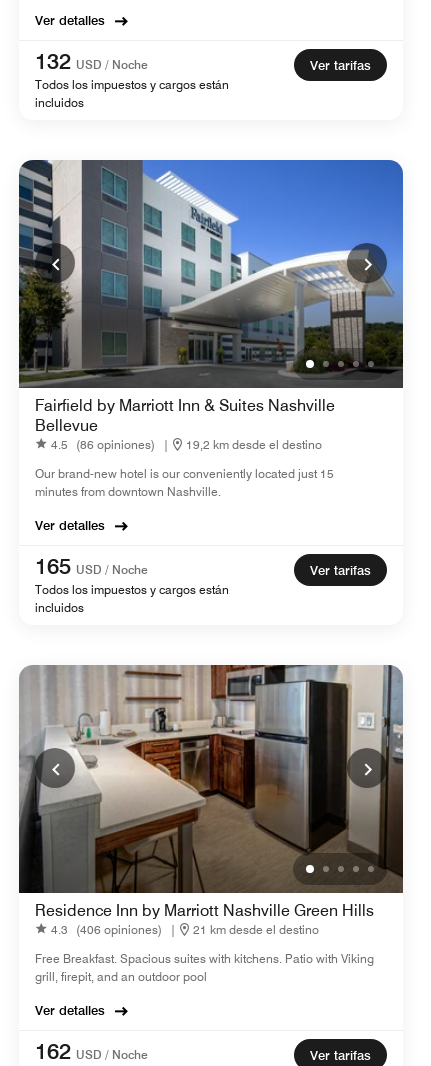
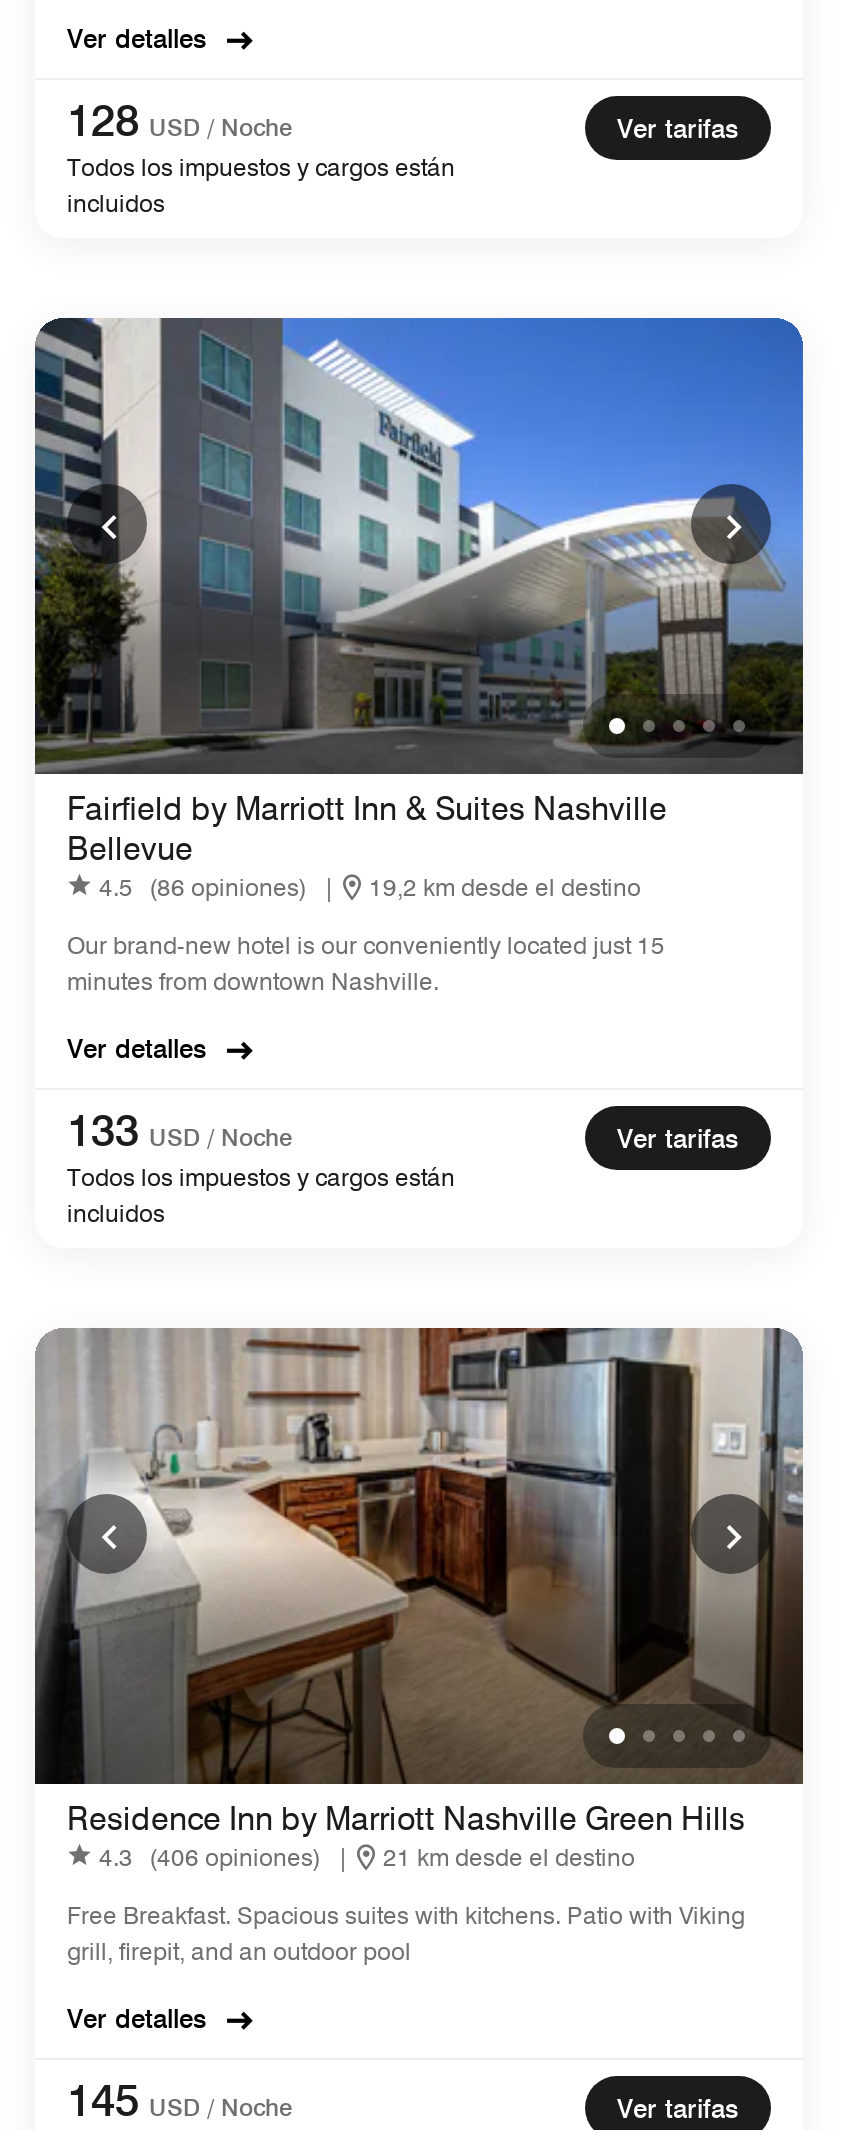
- 132 USD / Noche
+ 128 USD / Noche

- 165 USD / Noche
+ 133 USD / Noche

- 162 USD / Noche
+ 145 USD / Noche
